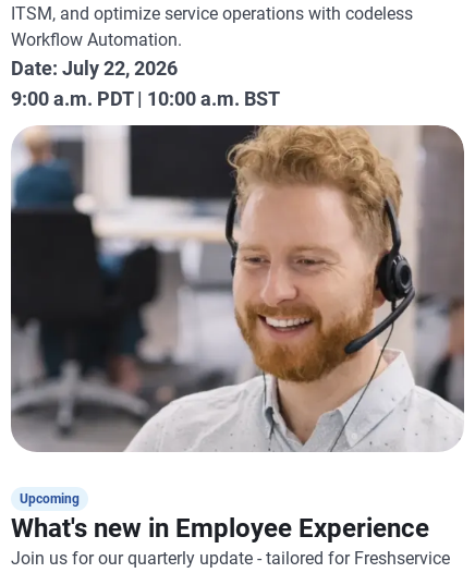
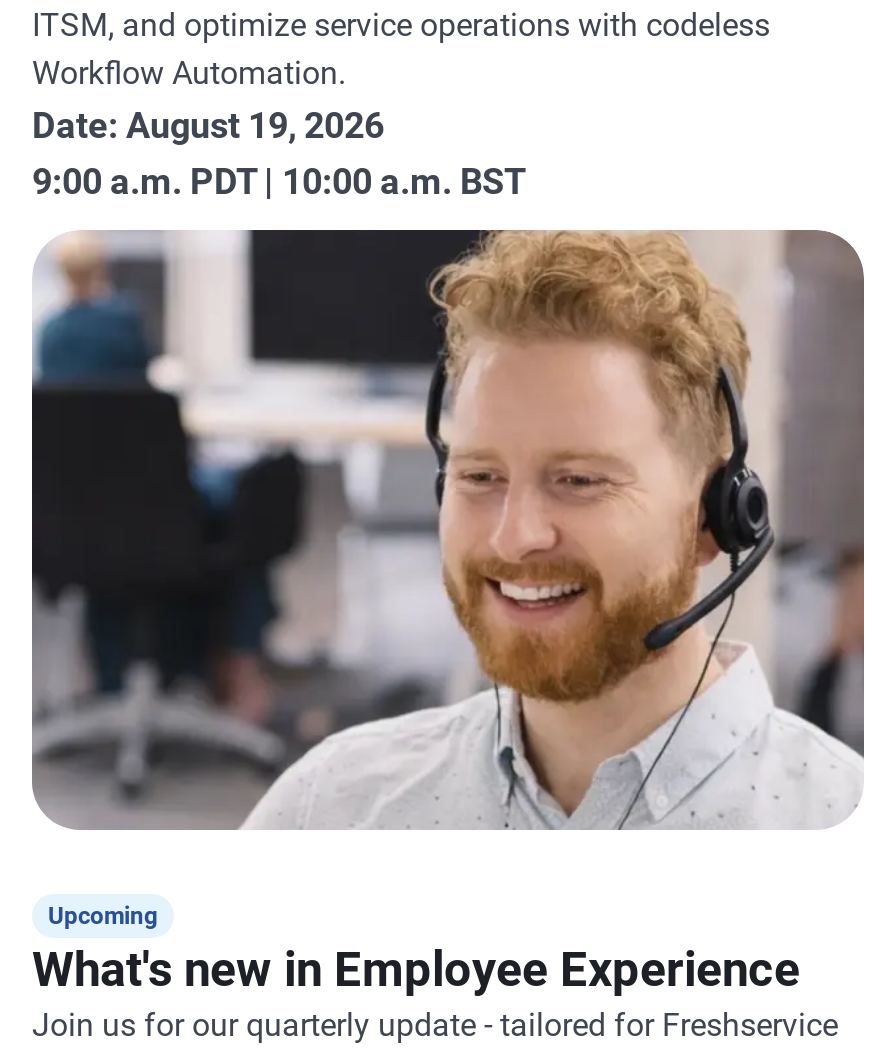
- Date: July 22, 2026
+ Date: August 19, 2026
